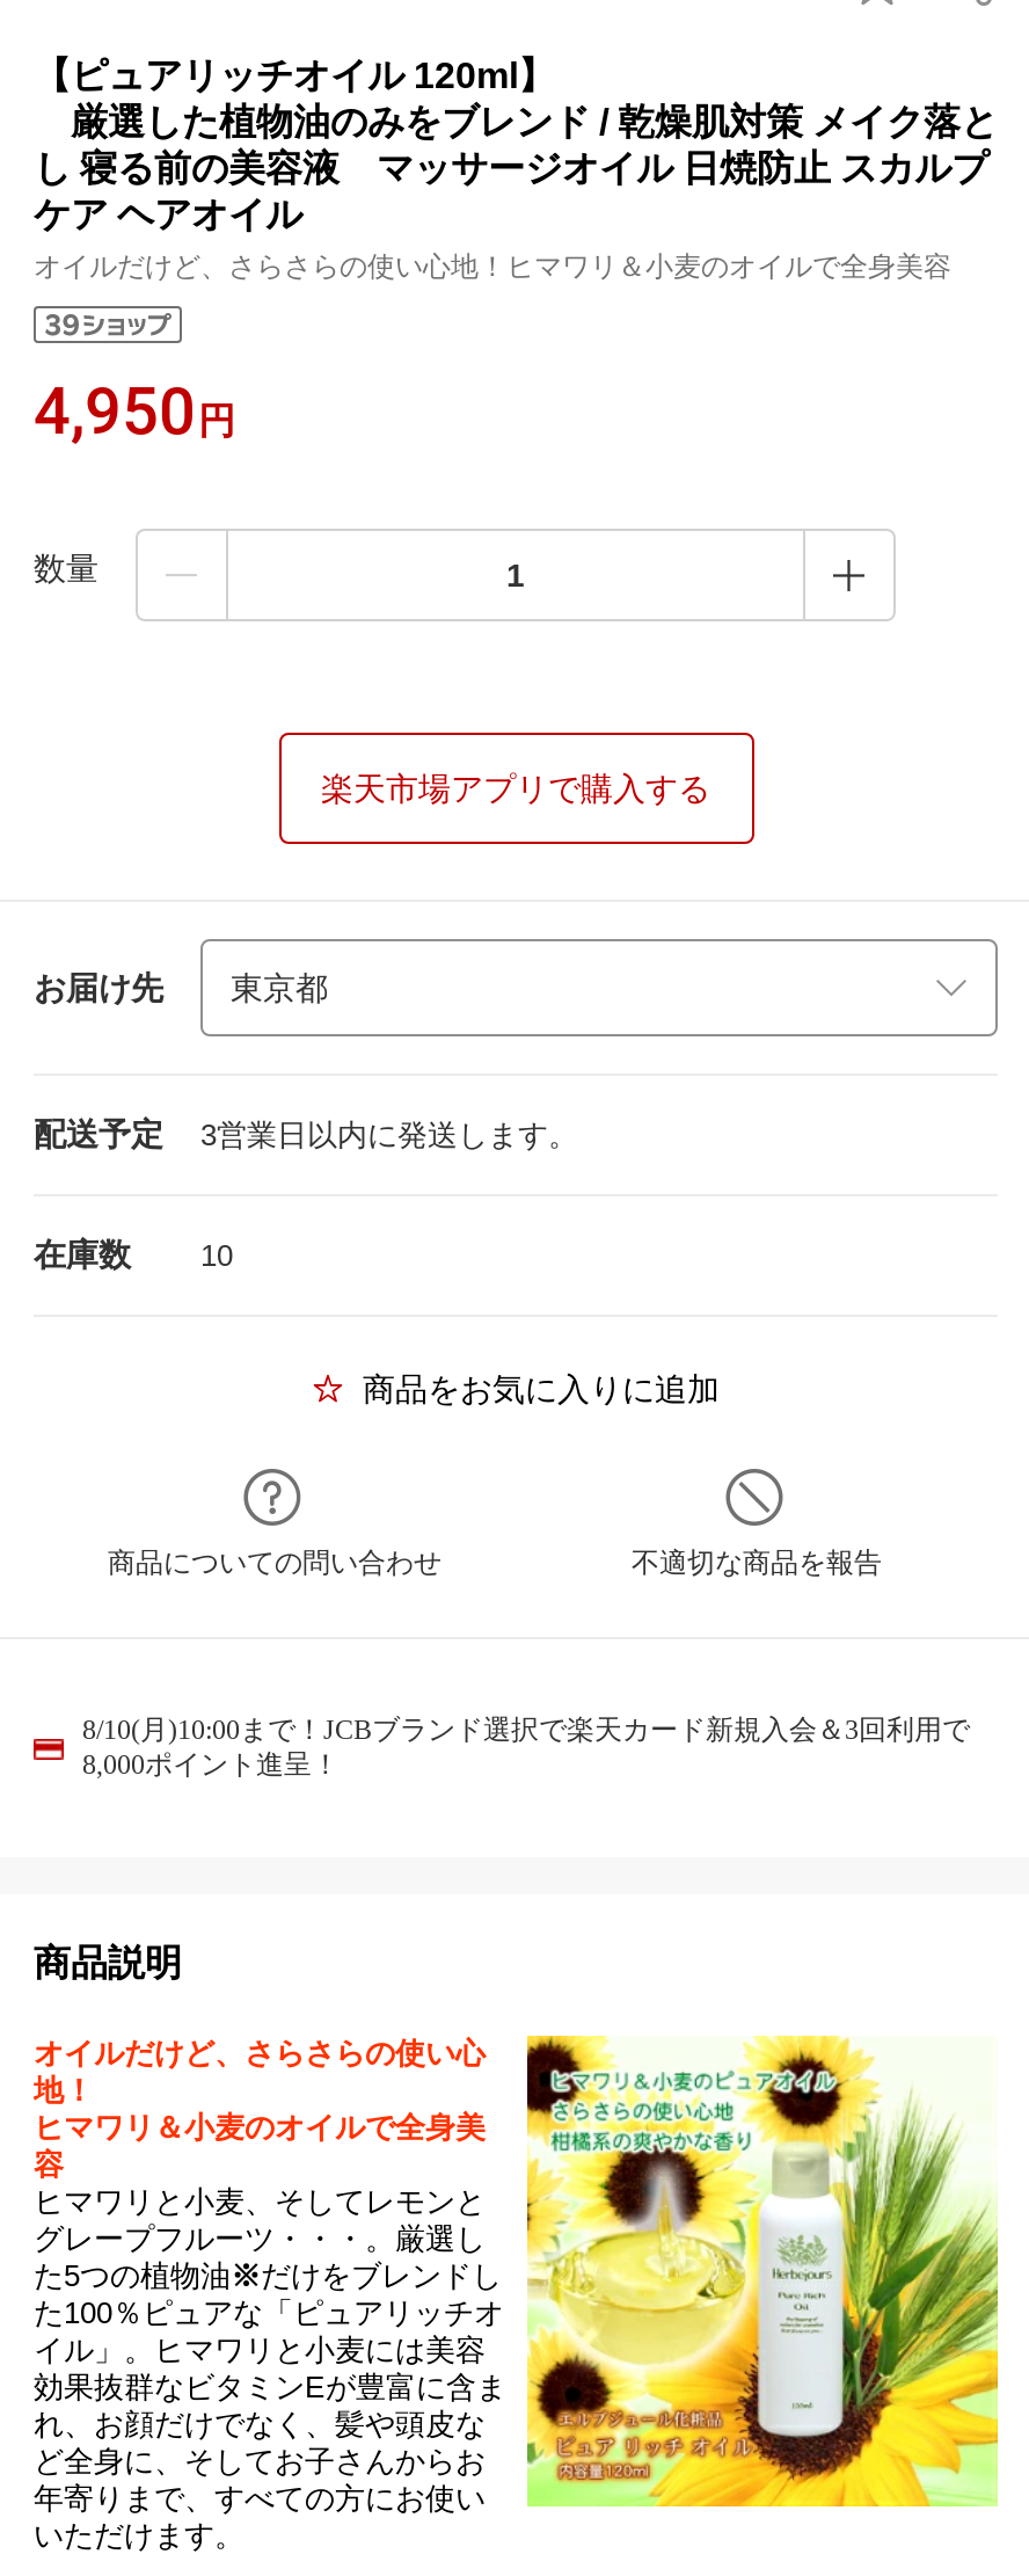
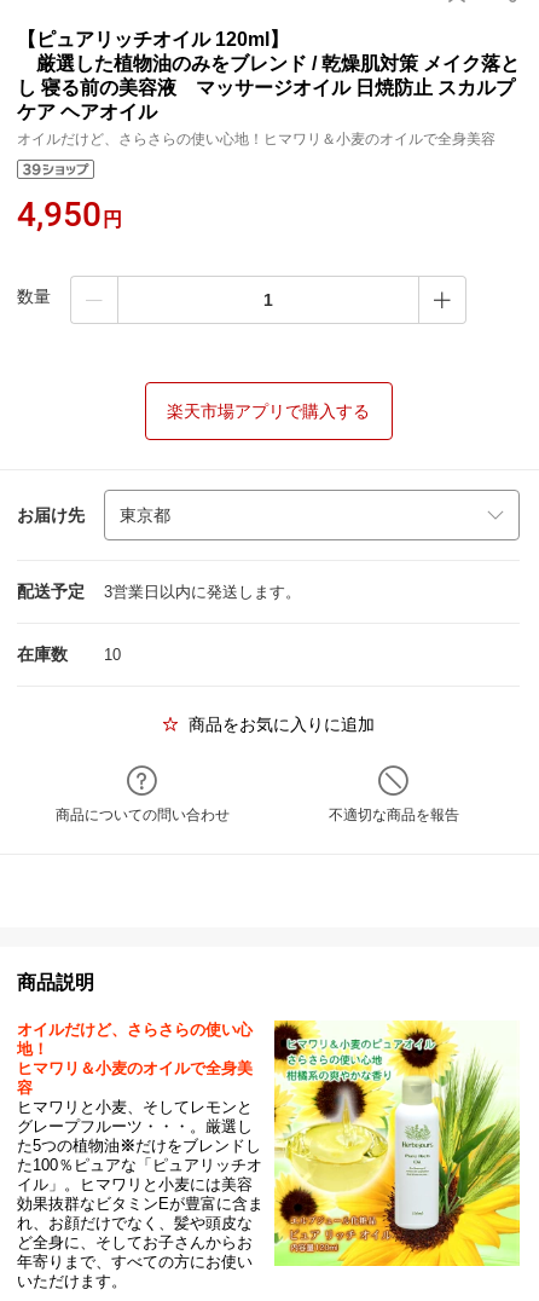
- 8/10(月)10:00まで！JCBブランド選択で楽天カード新規入会＆3回利用で
- 8,000ポイント進呈！
